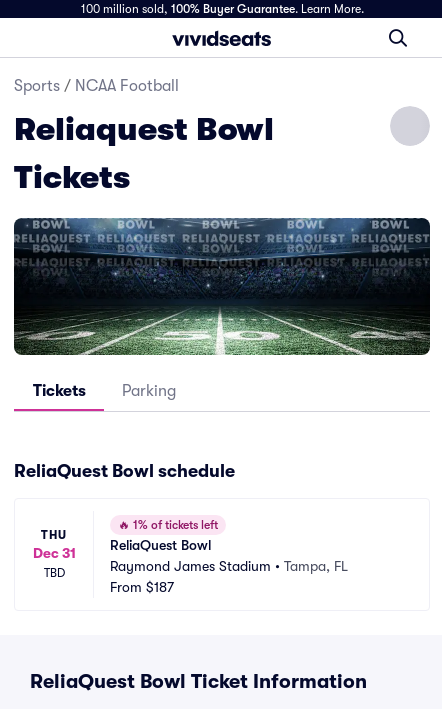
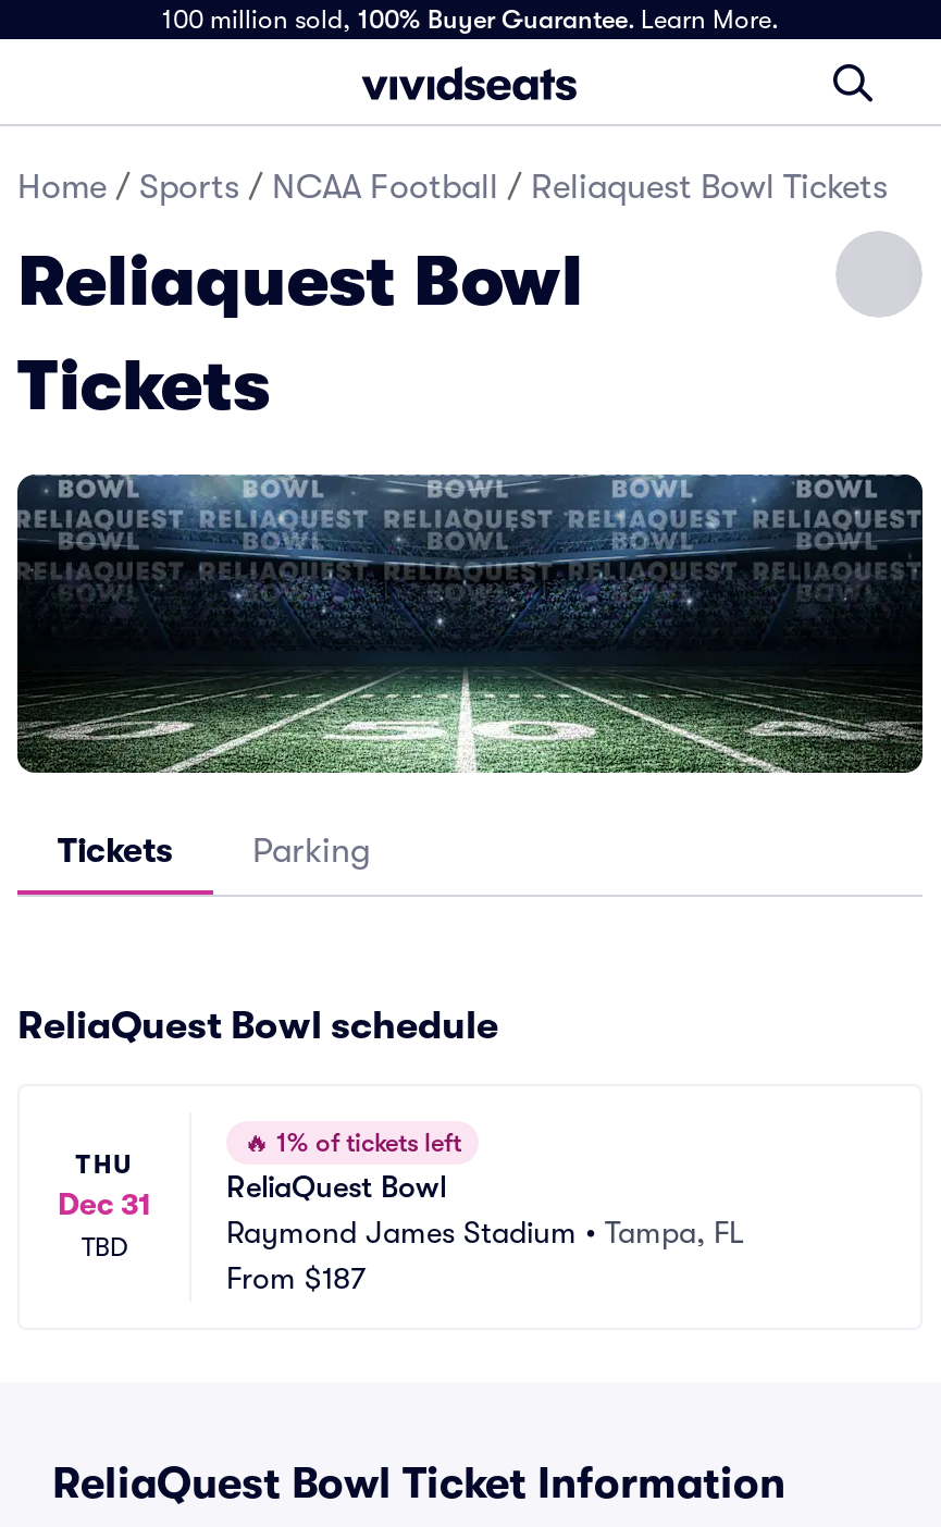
- Sports / NCAA Football
+ Home / Sports / NCAA Football / Reliaquest Bowl Tickets
